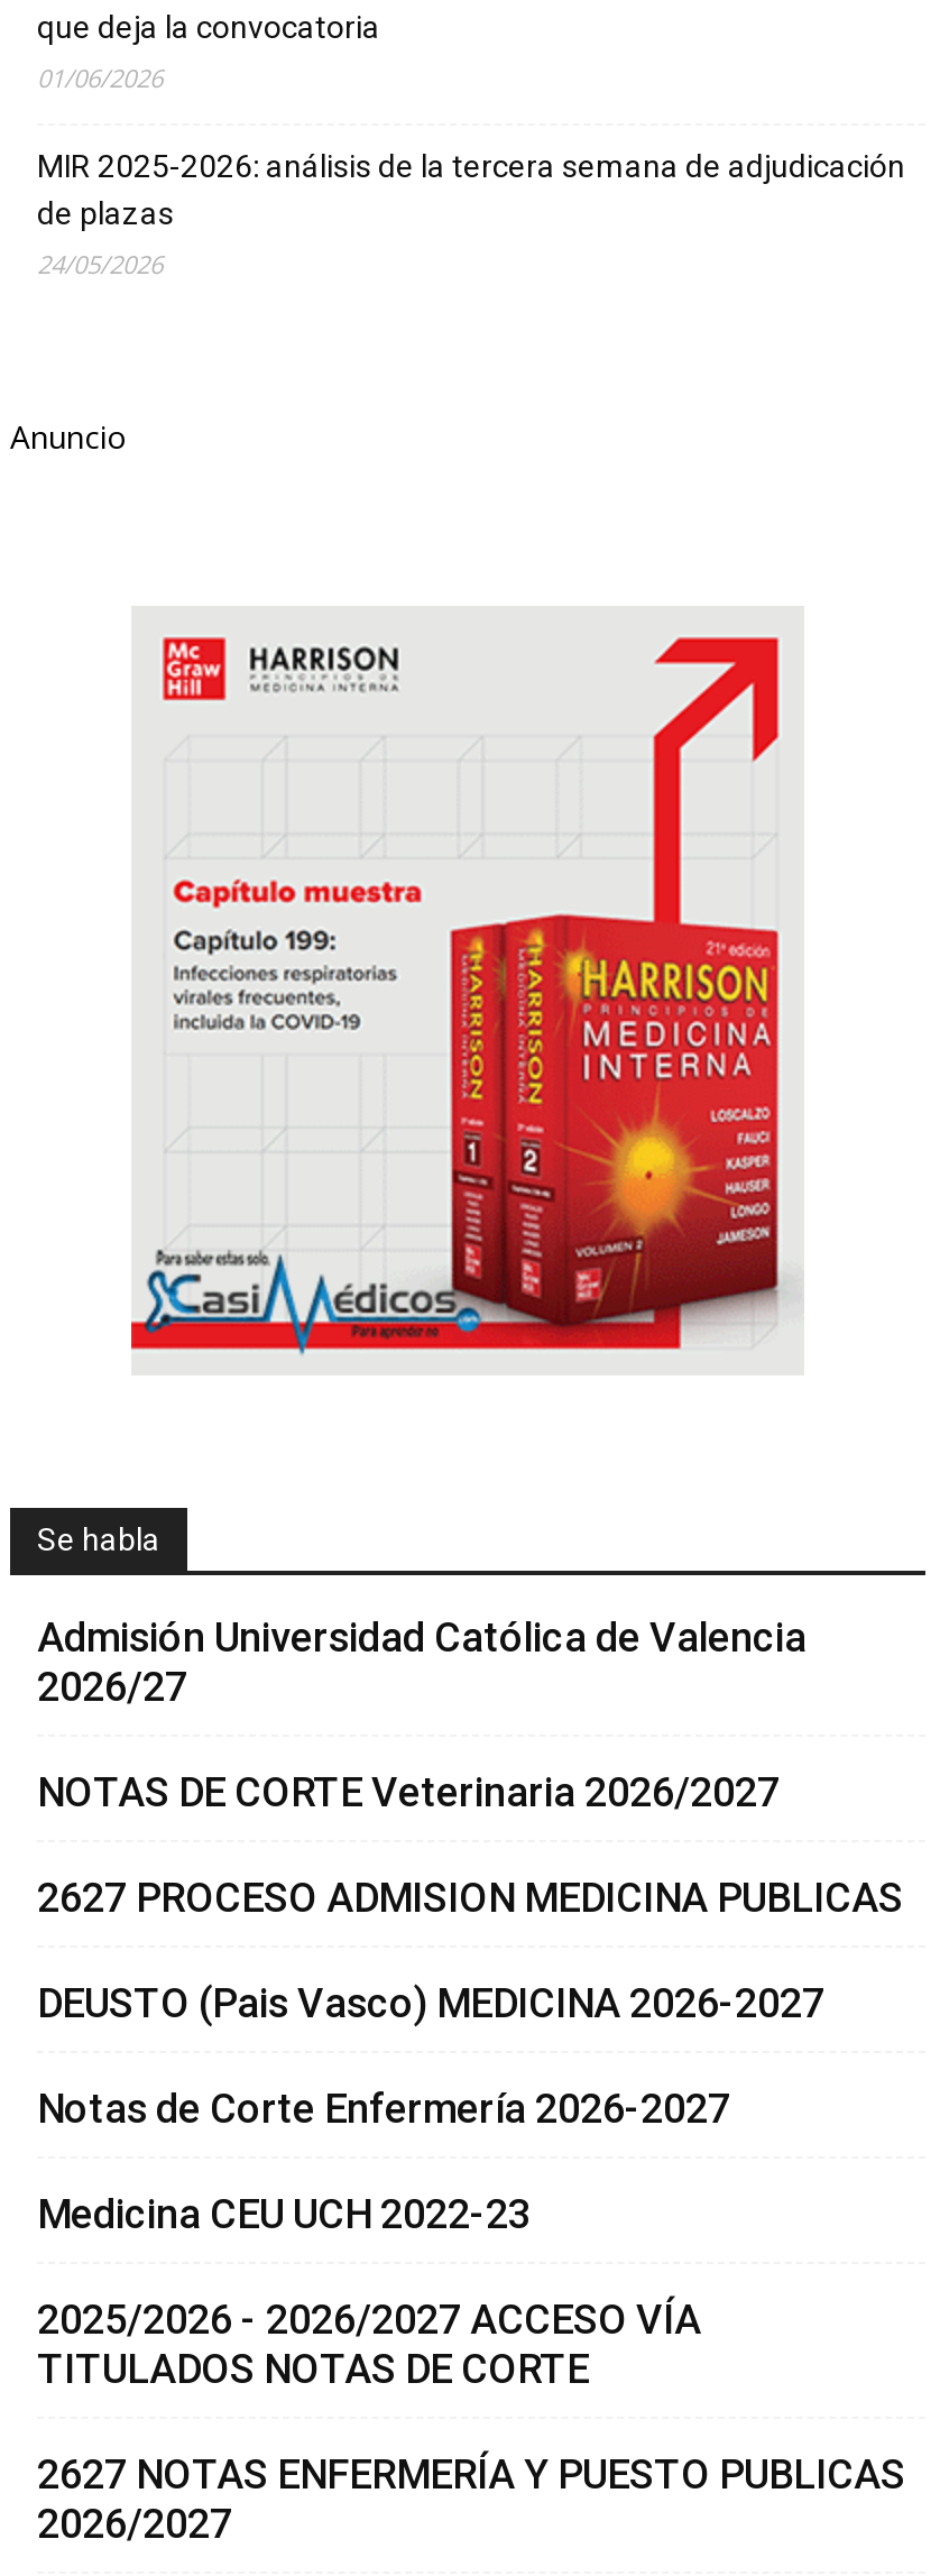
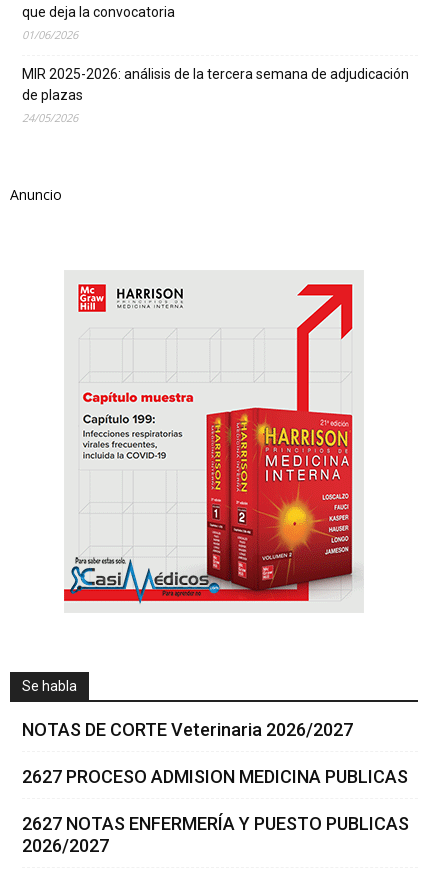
- Admisión Universidad Católica de Valencia
- 2026/27

- DEUSTO (Pais Vasco) MEDICINA 2026-2027
- Notas de Corte Enfermería 2026-2027
- Medicina CEU UCH 2022-23
- 2025/2026 - 2026/2027 ACCESO VÍA
- TITULADOS NOTAS DE CORTE
